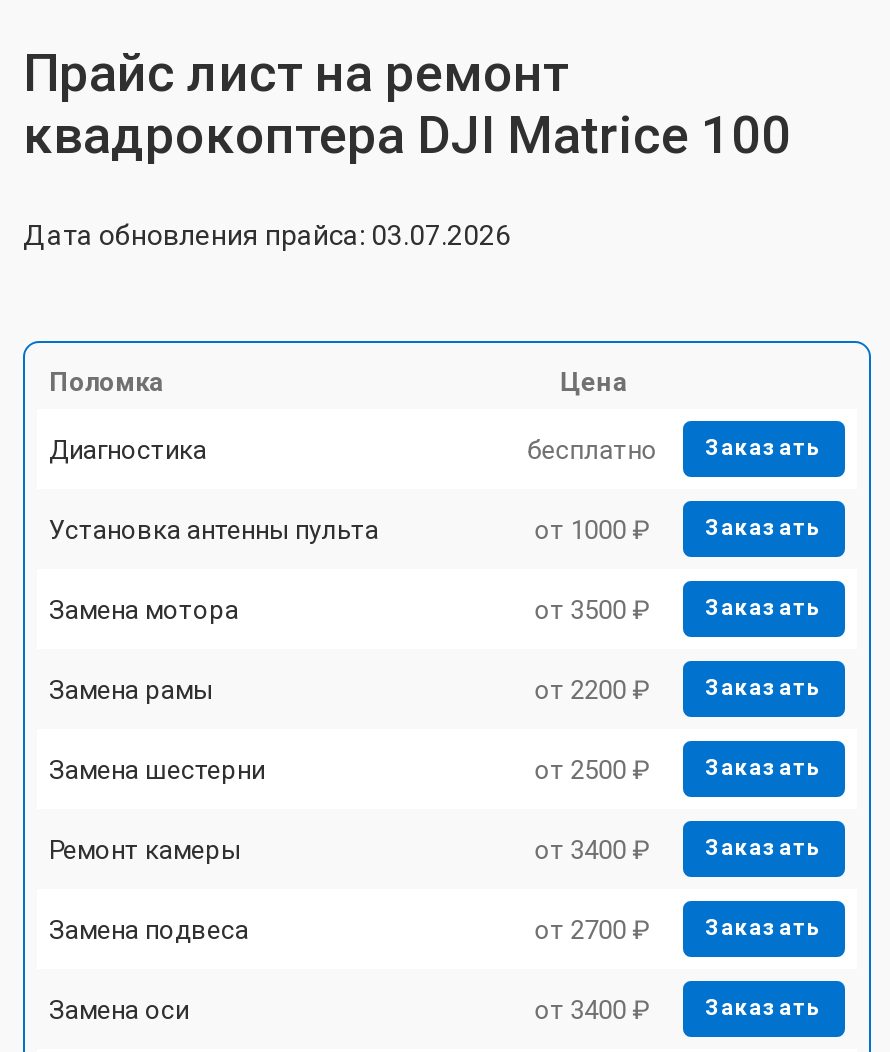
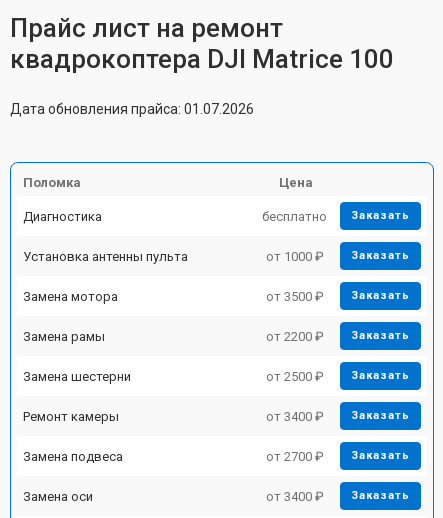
- Дата обновления прайса: 03.07.2026
+ Дата обновления прайса: 01.07.2026
